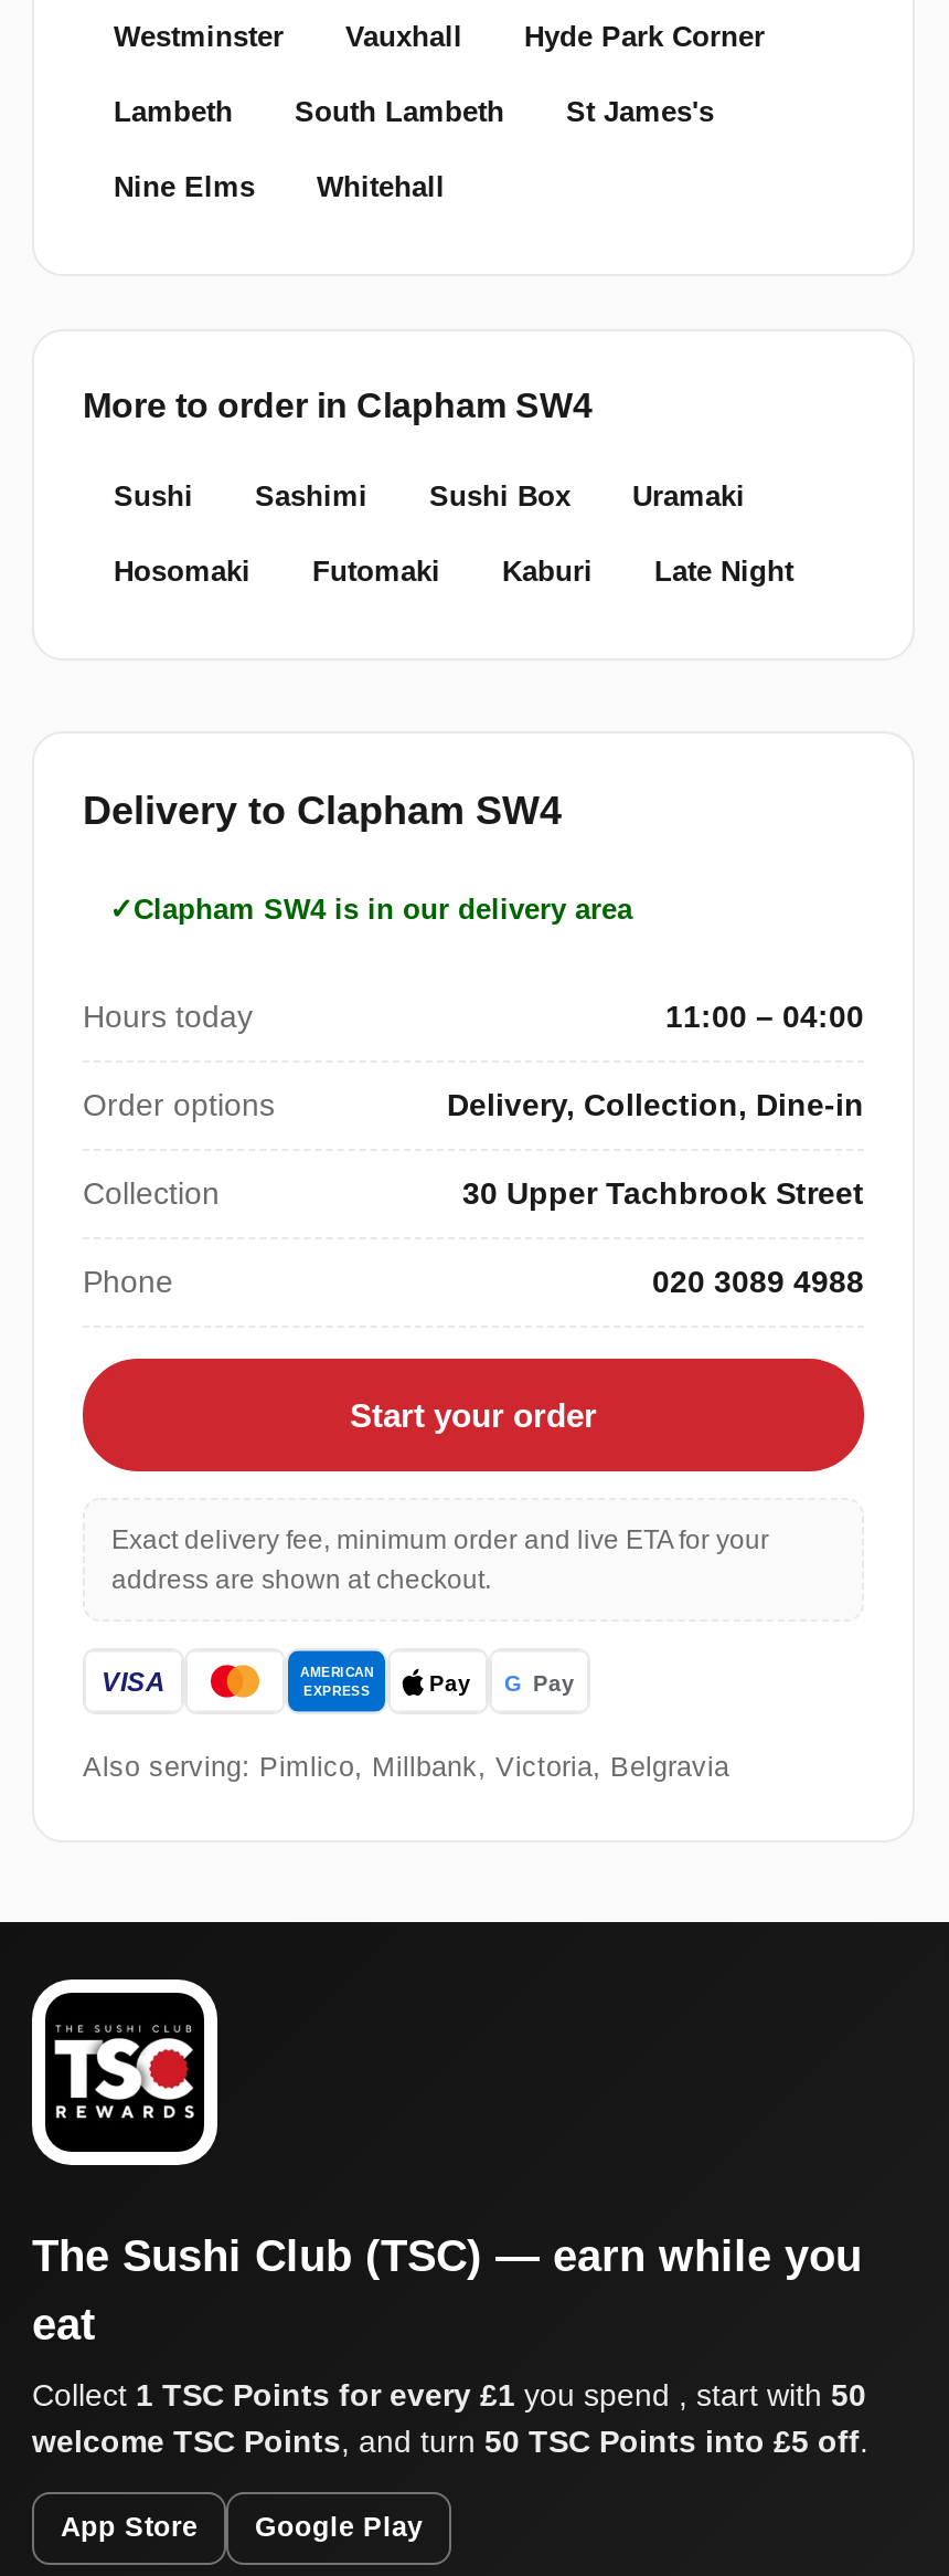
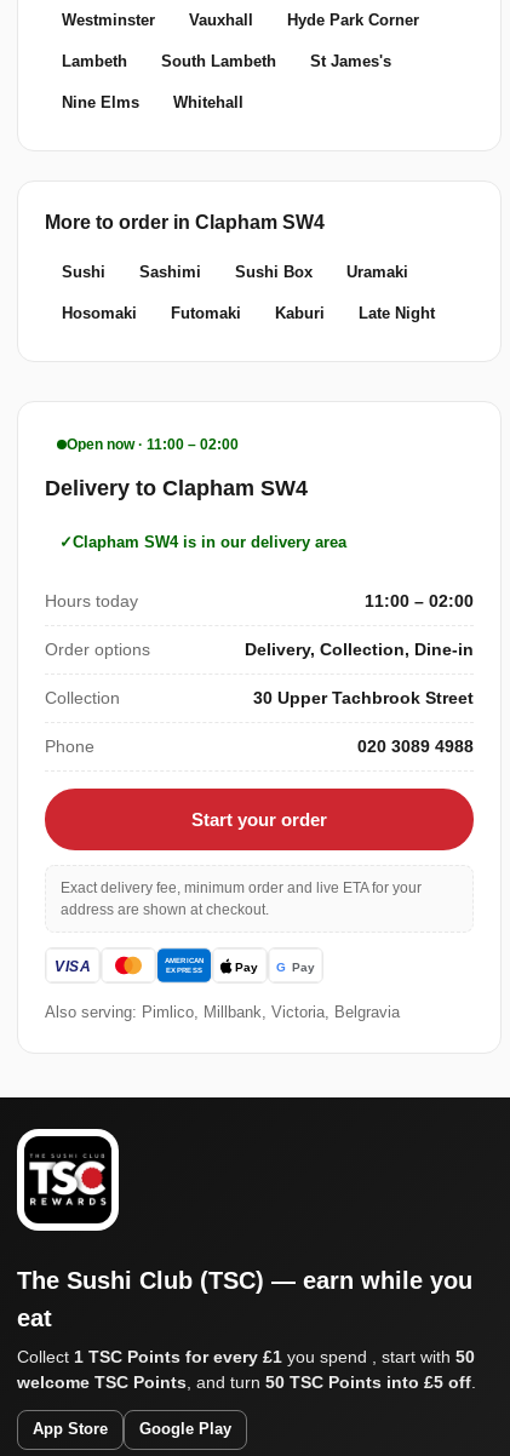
+ Open now · 11:00 – 02:00

- 11:00 – 04:00
+ 11:00 – 02:00
